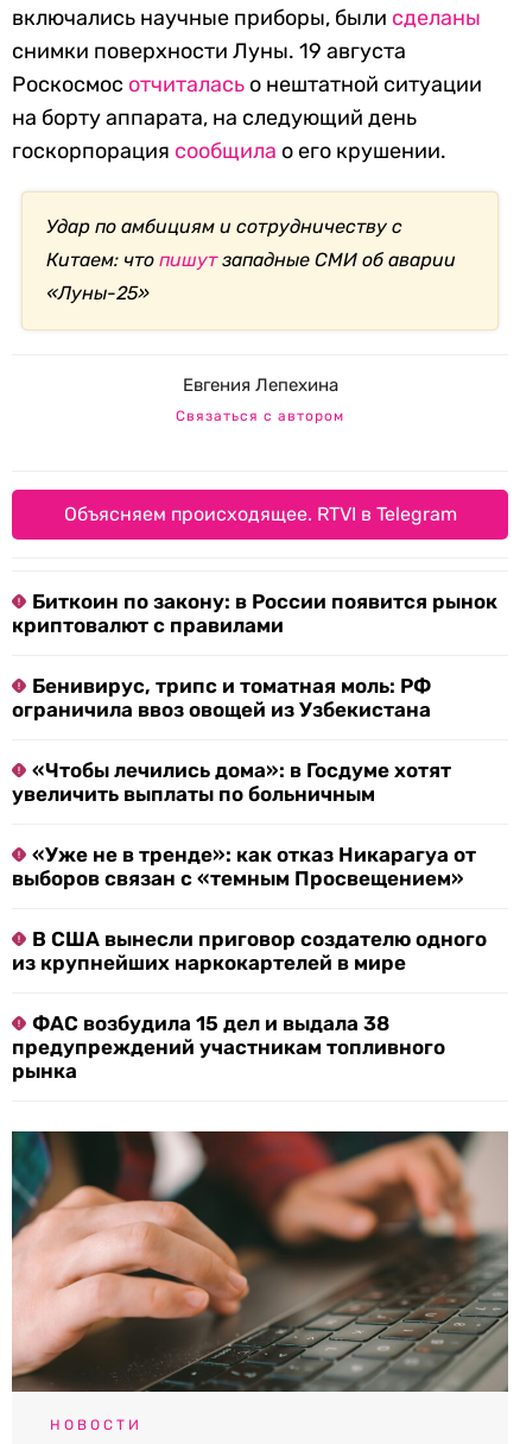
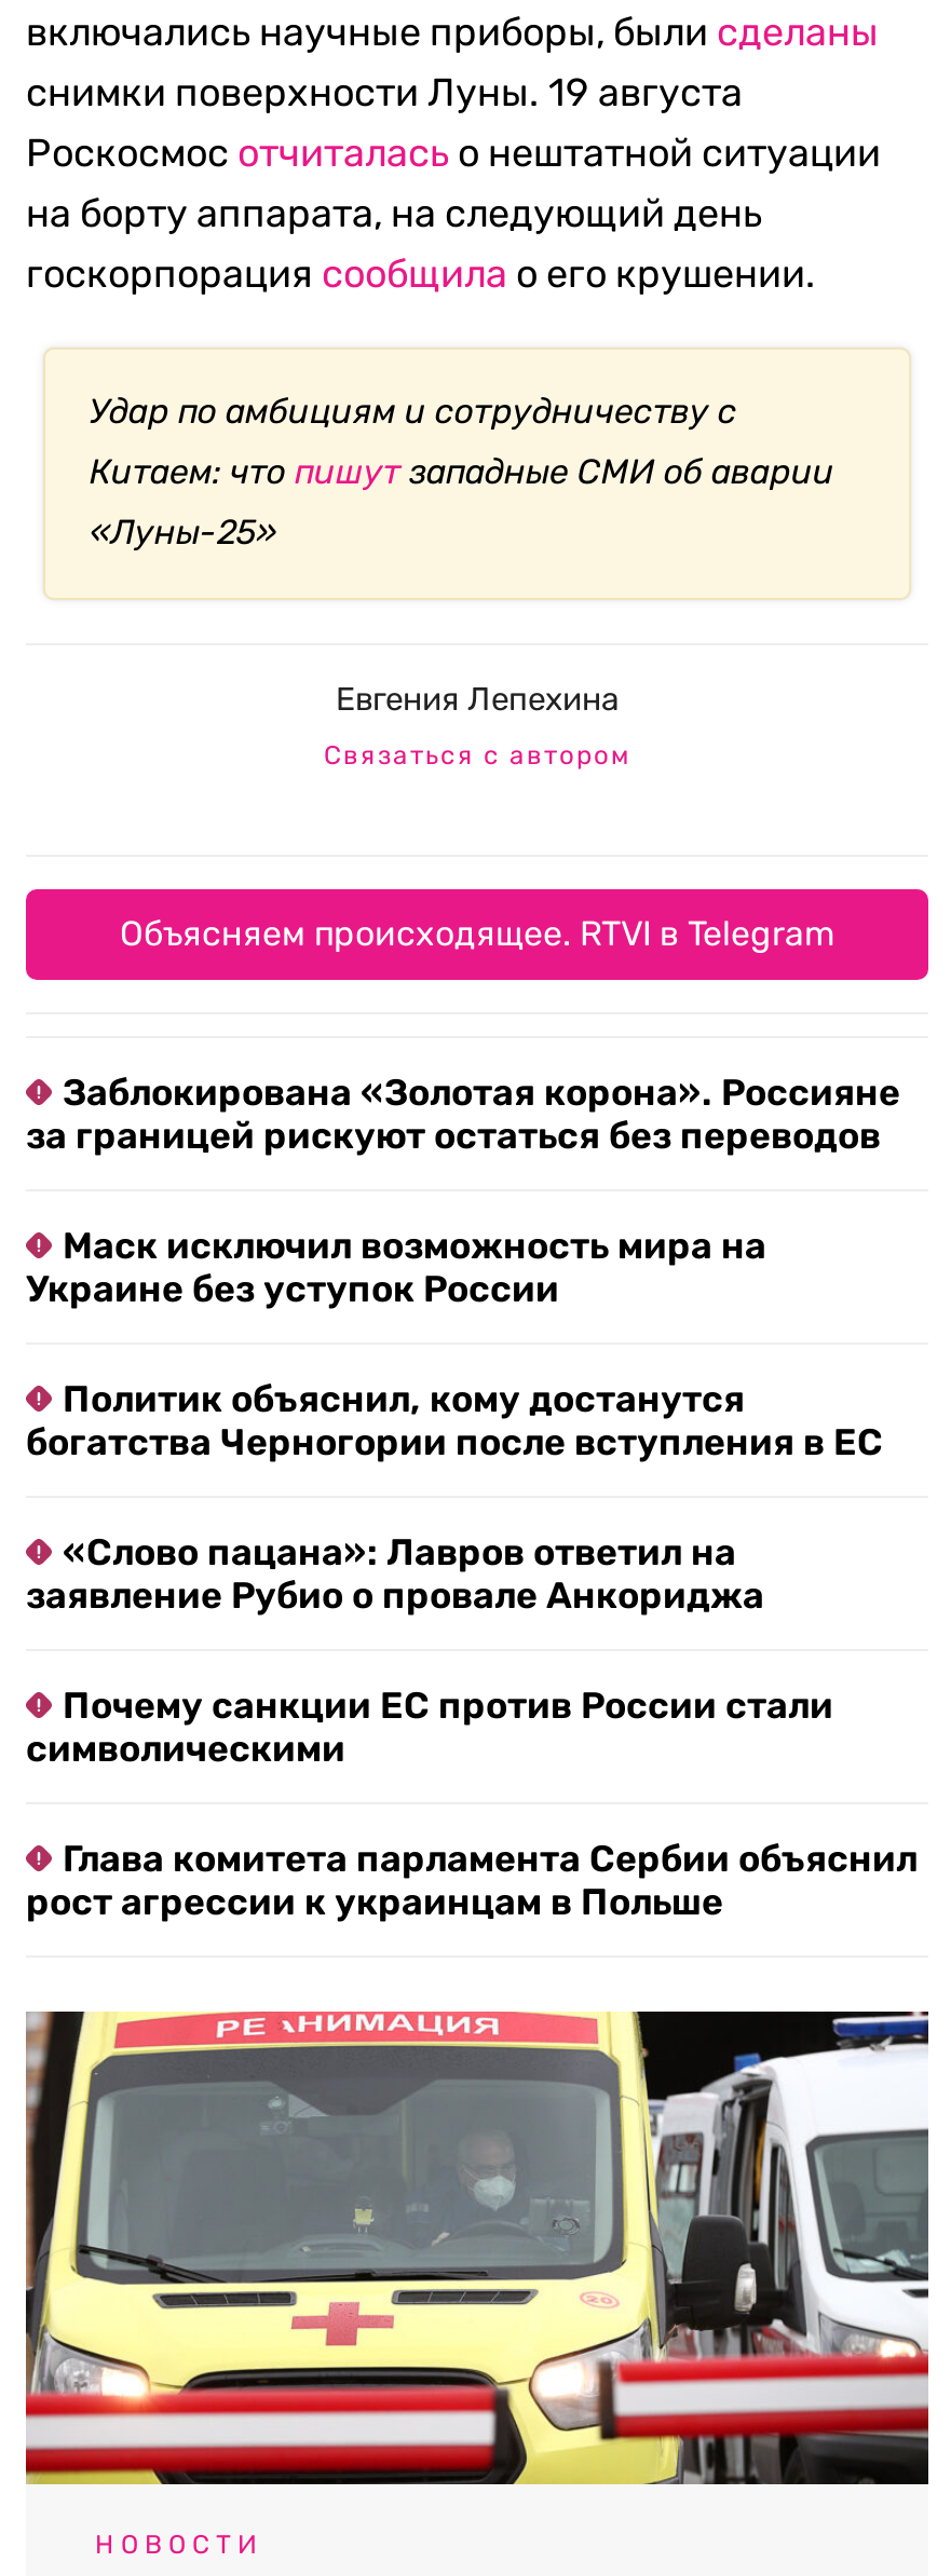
- Биткоин по закону: в России появится рынок
- криптовалют с правилами
+ Заблокирована «Золотая корона». Россияне
+ за границей рискуют остаться без переводов

- Бенивирус, трипс и томатная моль: РФ
- ограничила ввоз овощей из Узбекистана
+ Маск исключил возможность мира на
+ Украине без уступок России

- «Чтобы лечились дома»: в Госдуме хотят
- увеличить выплаты по больничным
+ Политик объяснил, кому достанутся
+ богатства Черногории после вступления в ЕС

- «Уже не в тренде»: как отказ Никарагуа от
- выборов связан с «темным Просвещением»
+ «Слово пацана»: Лавров ответил на
+ заявление Рубио о провале Анкориджа

- В США вынесли приговор создателю одного
- из крупнейших наркокартелей в мире
+ Почему санкции ЕС против России стали
+ символическими

- ФАС возбудила 15 дел и выдала 38
- предупреждений участникам топливного
- рынка
+ Глава комитета парламента Сербии объяснил
+ рост агрессии к украинцам в Польше

- [image]
+ [image]
